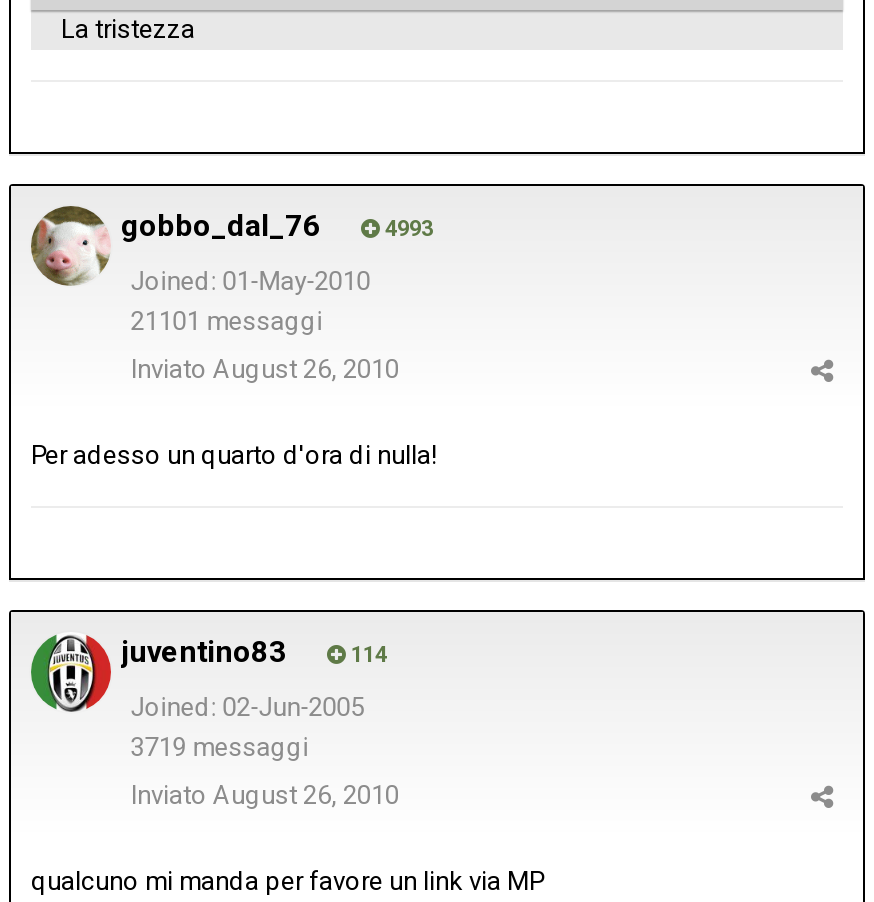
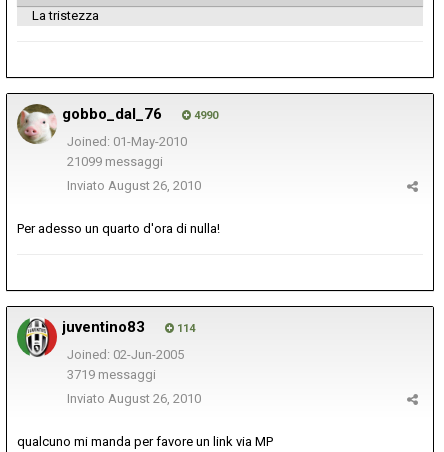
- 4993
+ 4990

- 21101 messaggi
+ 21099 messaggi
